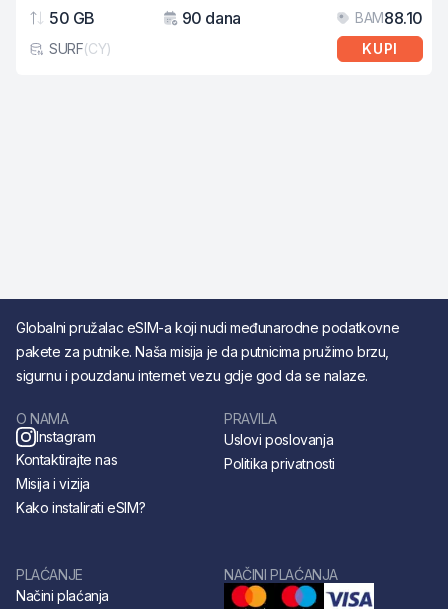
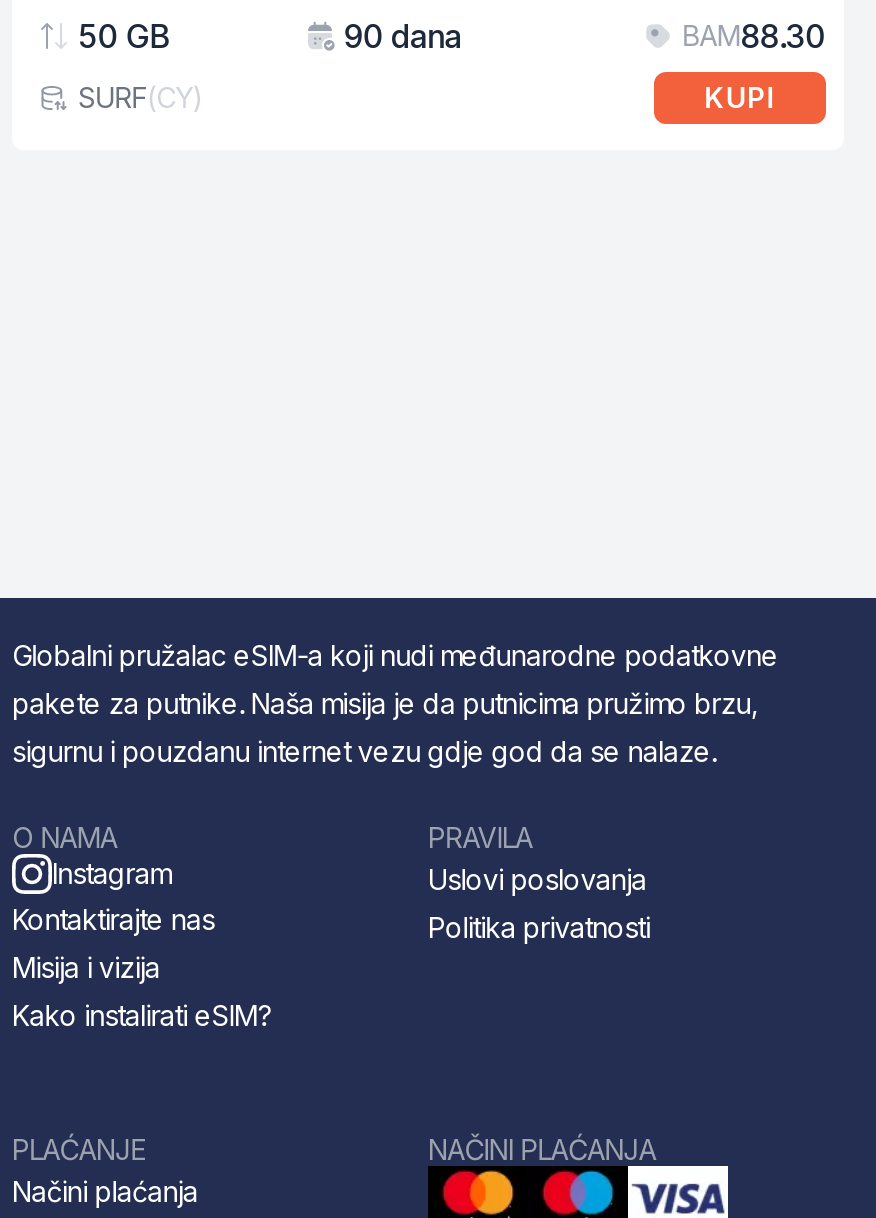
- BAM88.10
+ BAM88.30
